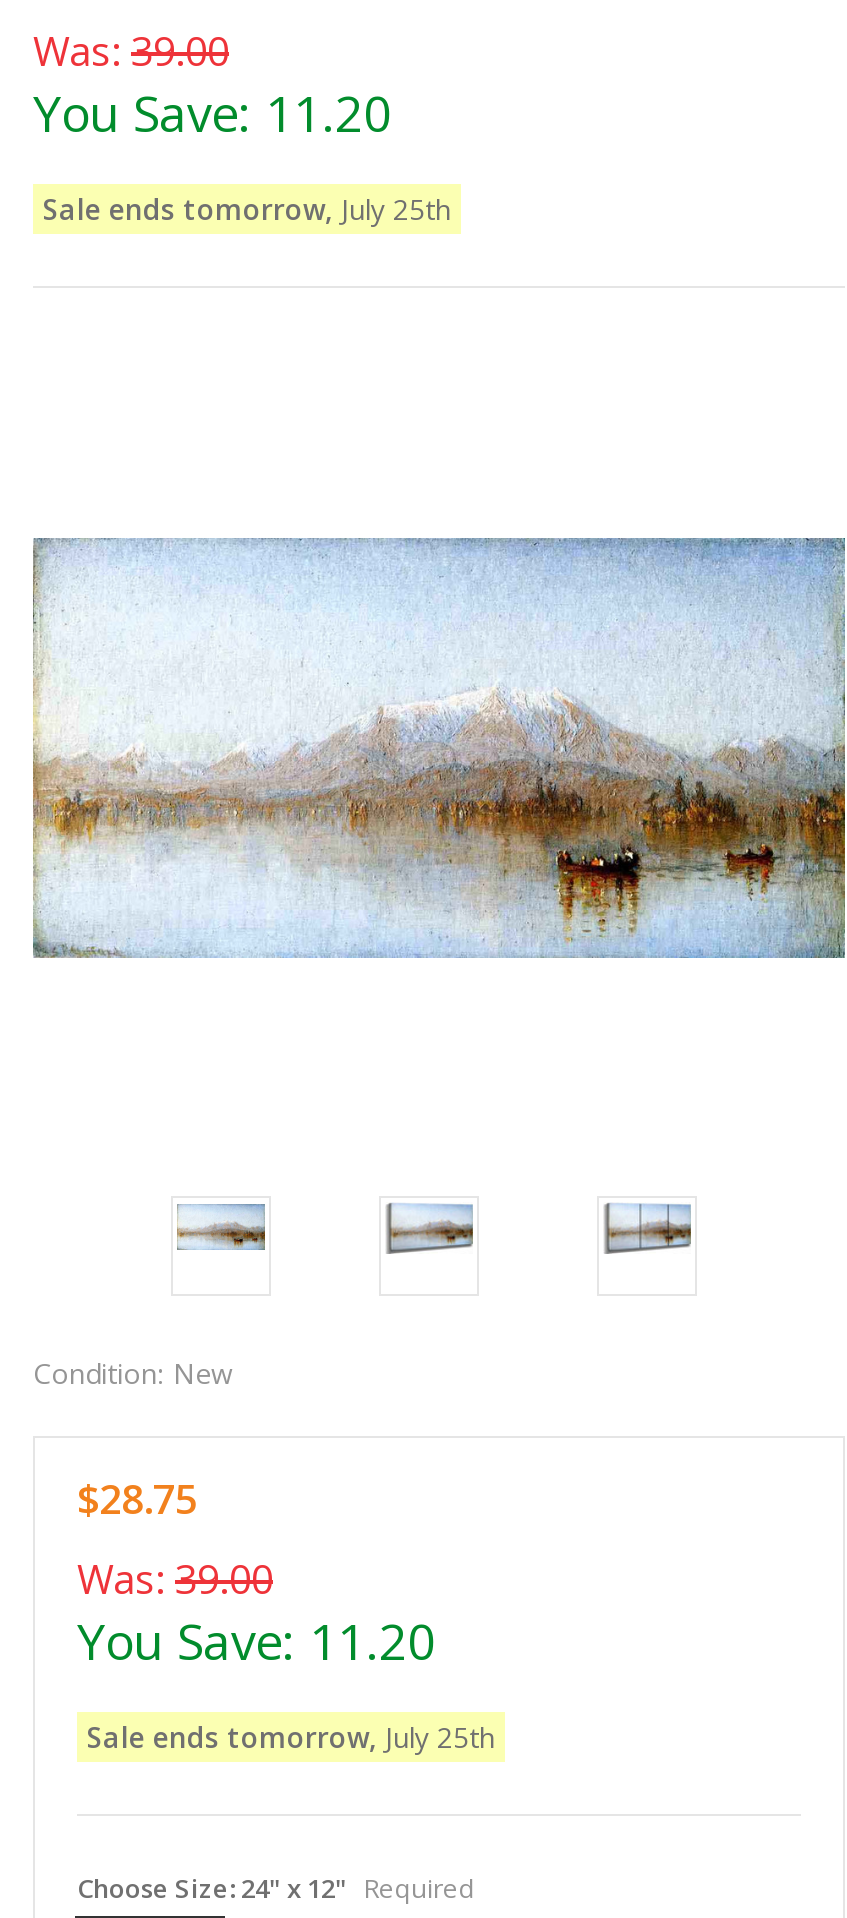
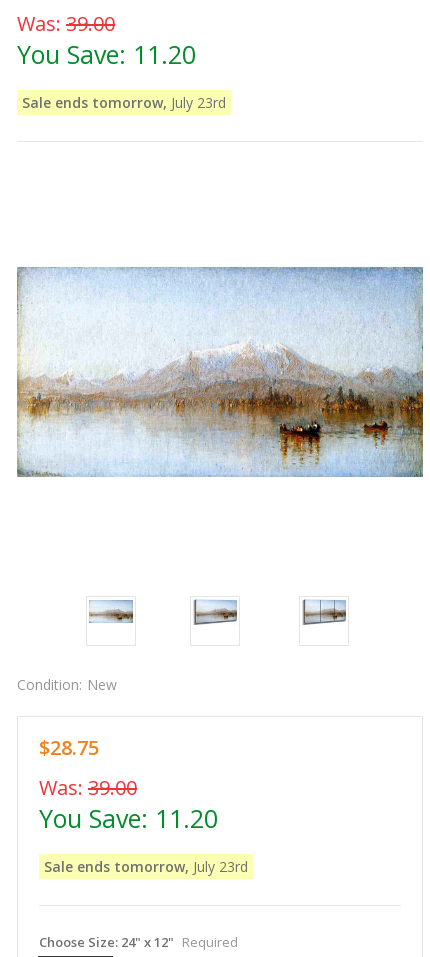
- Sale ends tomorrow, July 25th
+ Sale ends tomorrow, July 23rd

- Sale ends tomorrow, July 25th
+ Sale ends tomorrow, July 23rd
